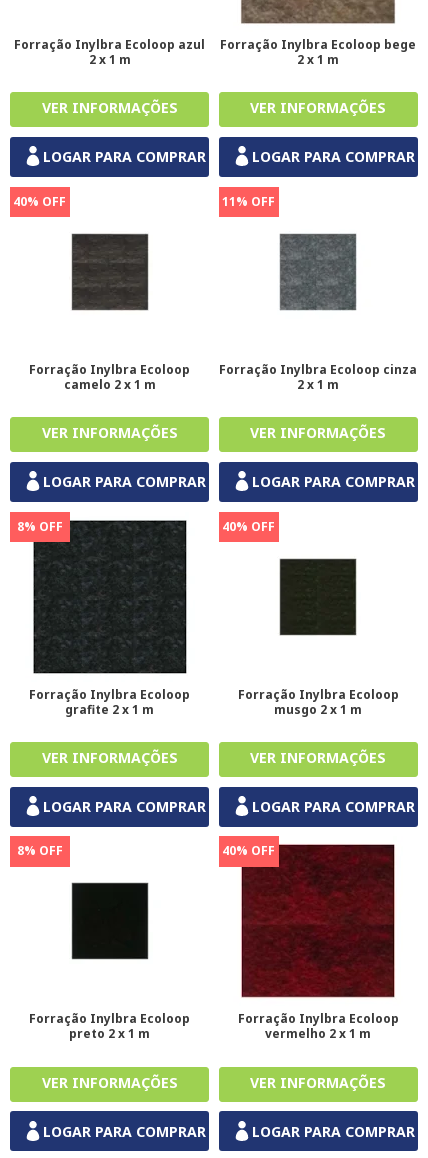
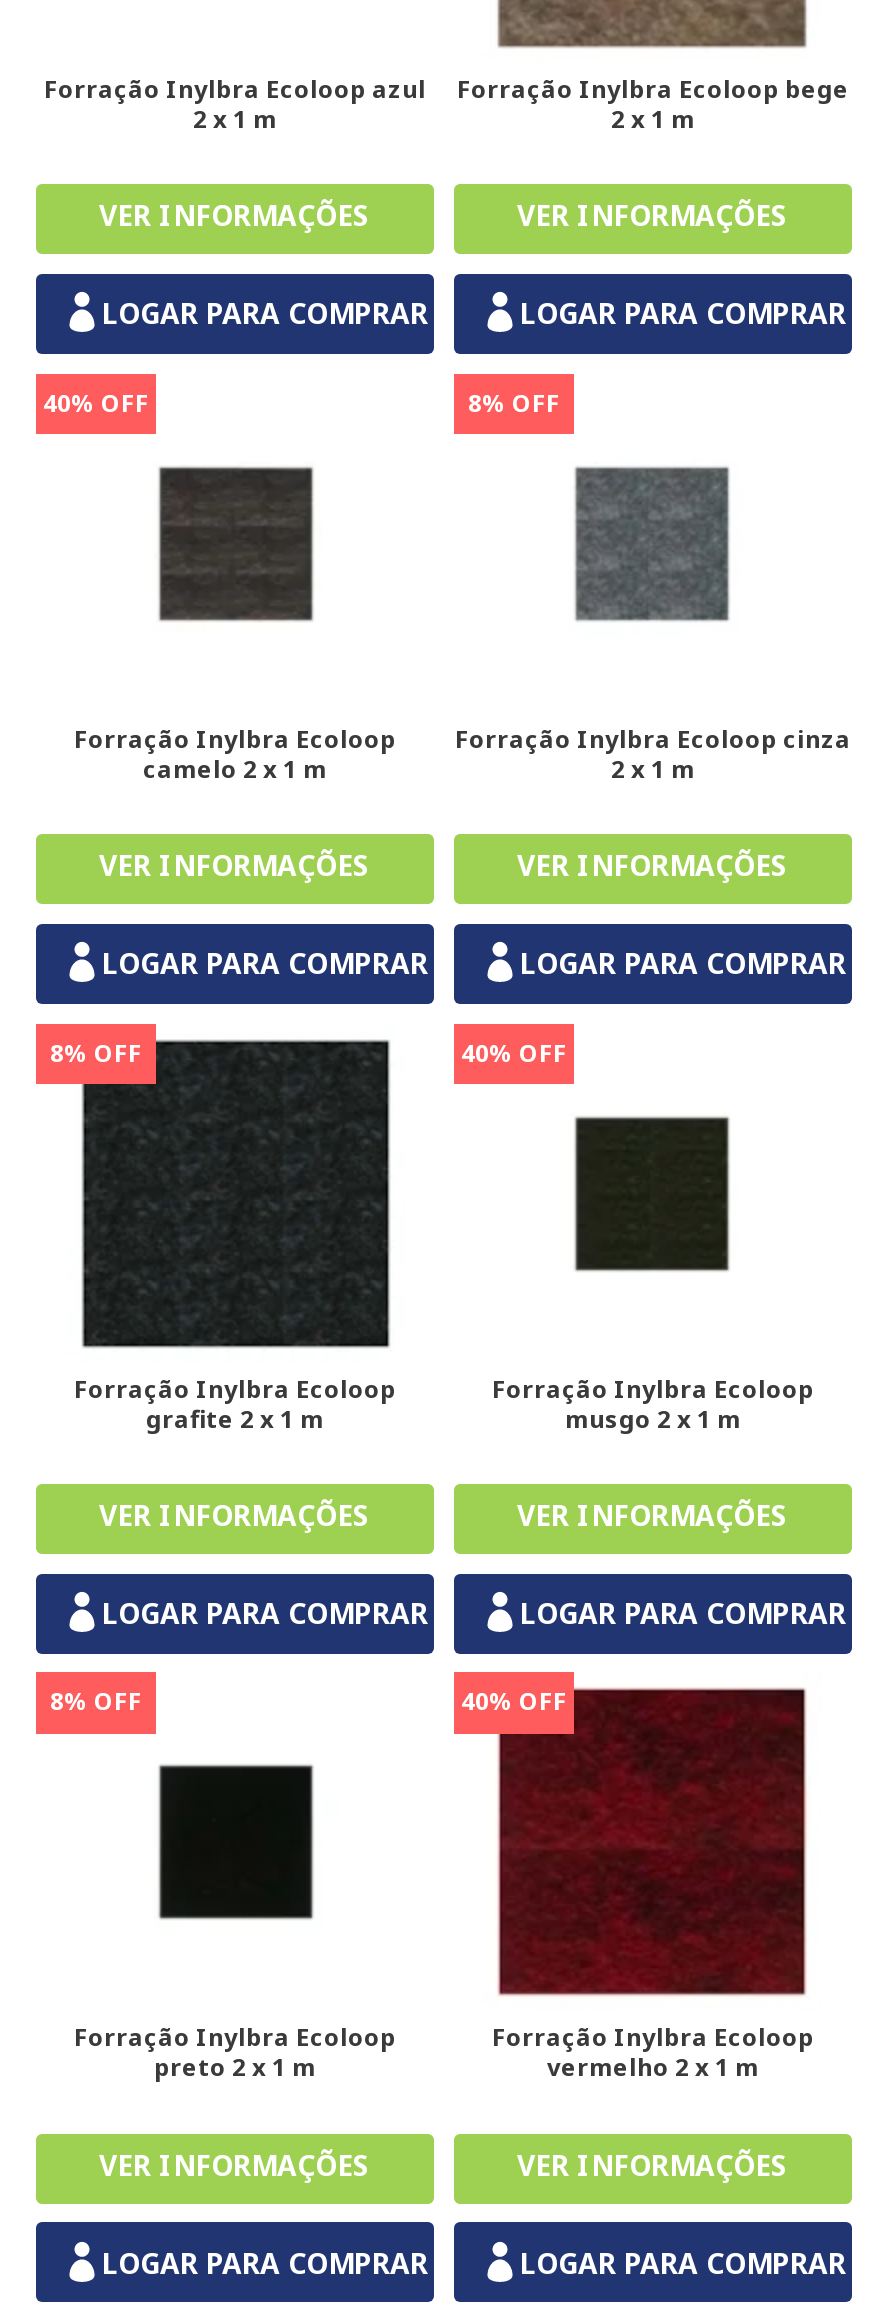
- 11% OFF
+ 8% OFF
